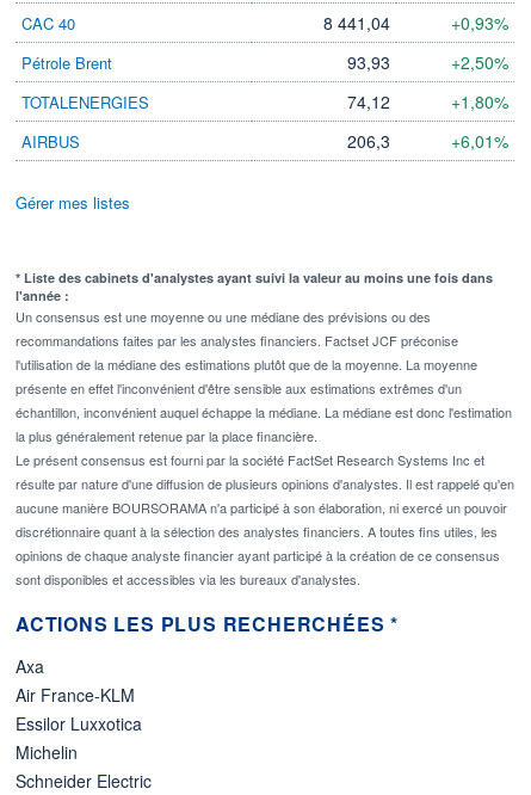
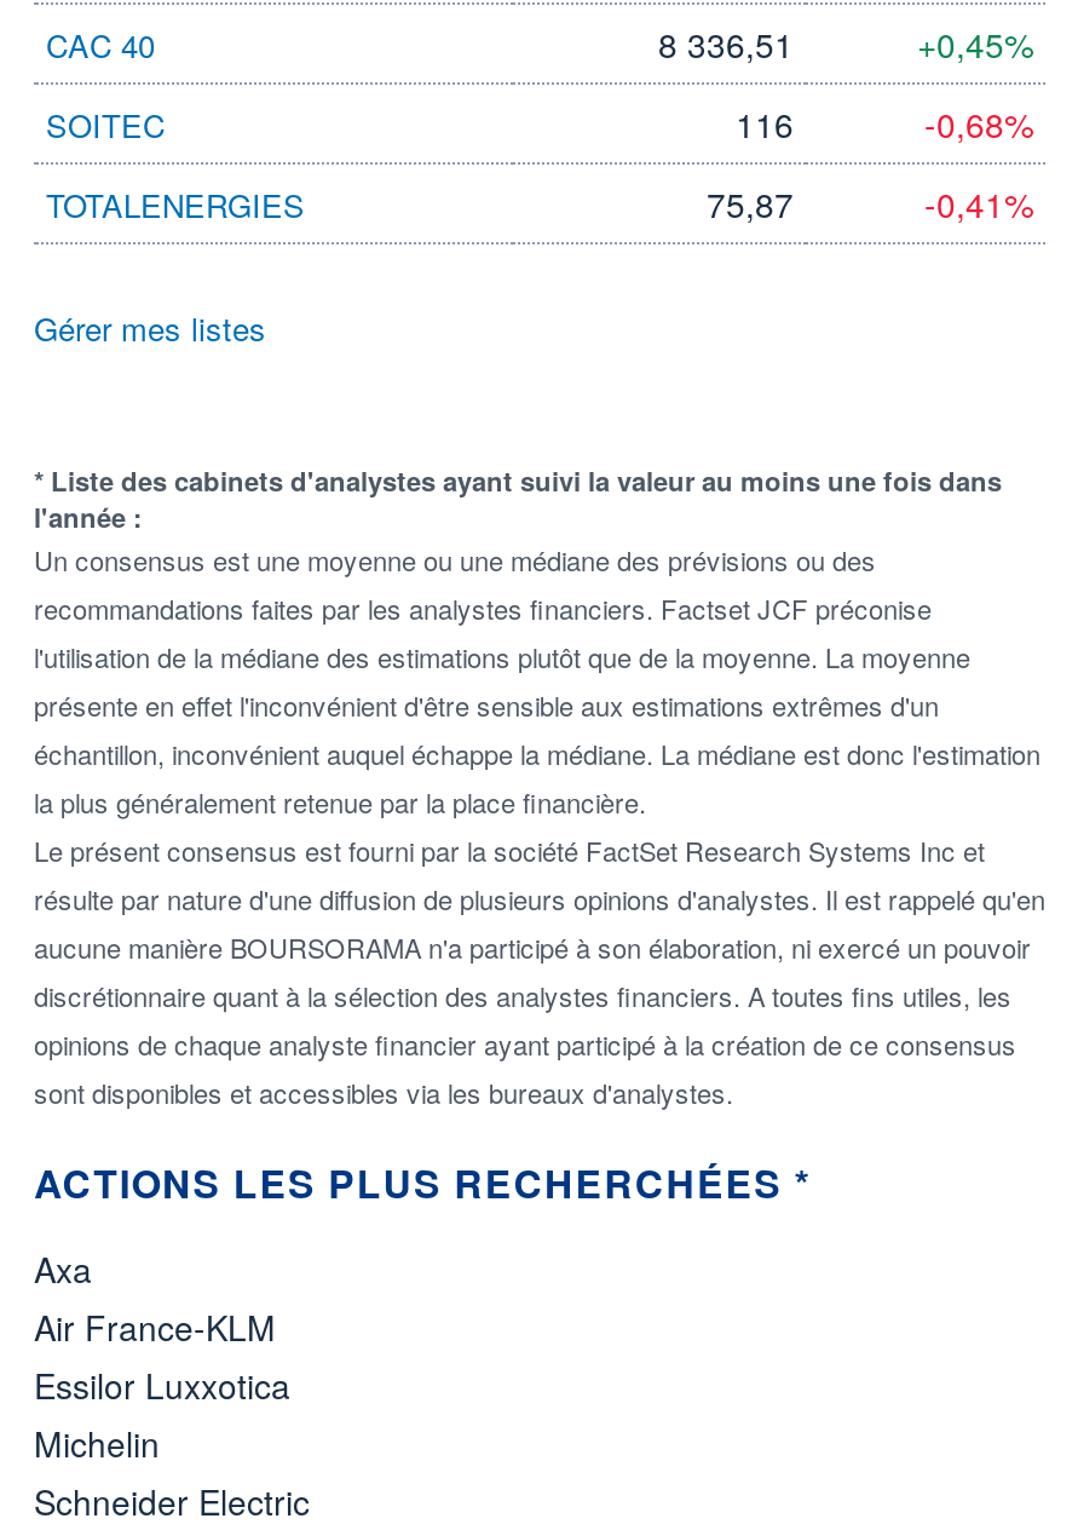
- 8 441,04
- +0,93%
+ 8 336,51
+ +0,45%

- Pétrole Brent
- 93,93
- +2,50%
+ SOITEC
+ 116
+ -0,68%

- 74,12
- +1,80%
- AIRBUS
- 206,3
- +6,01%
+ 75,87
+ -0,41%
